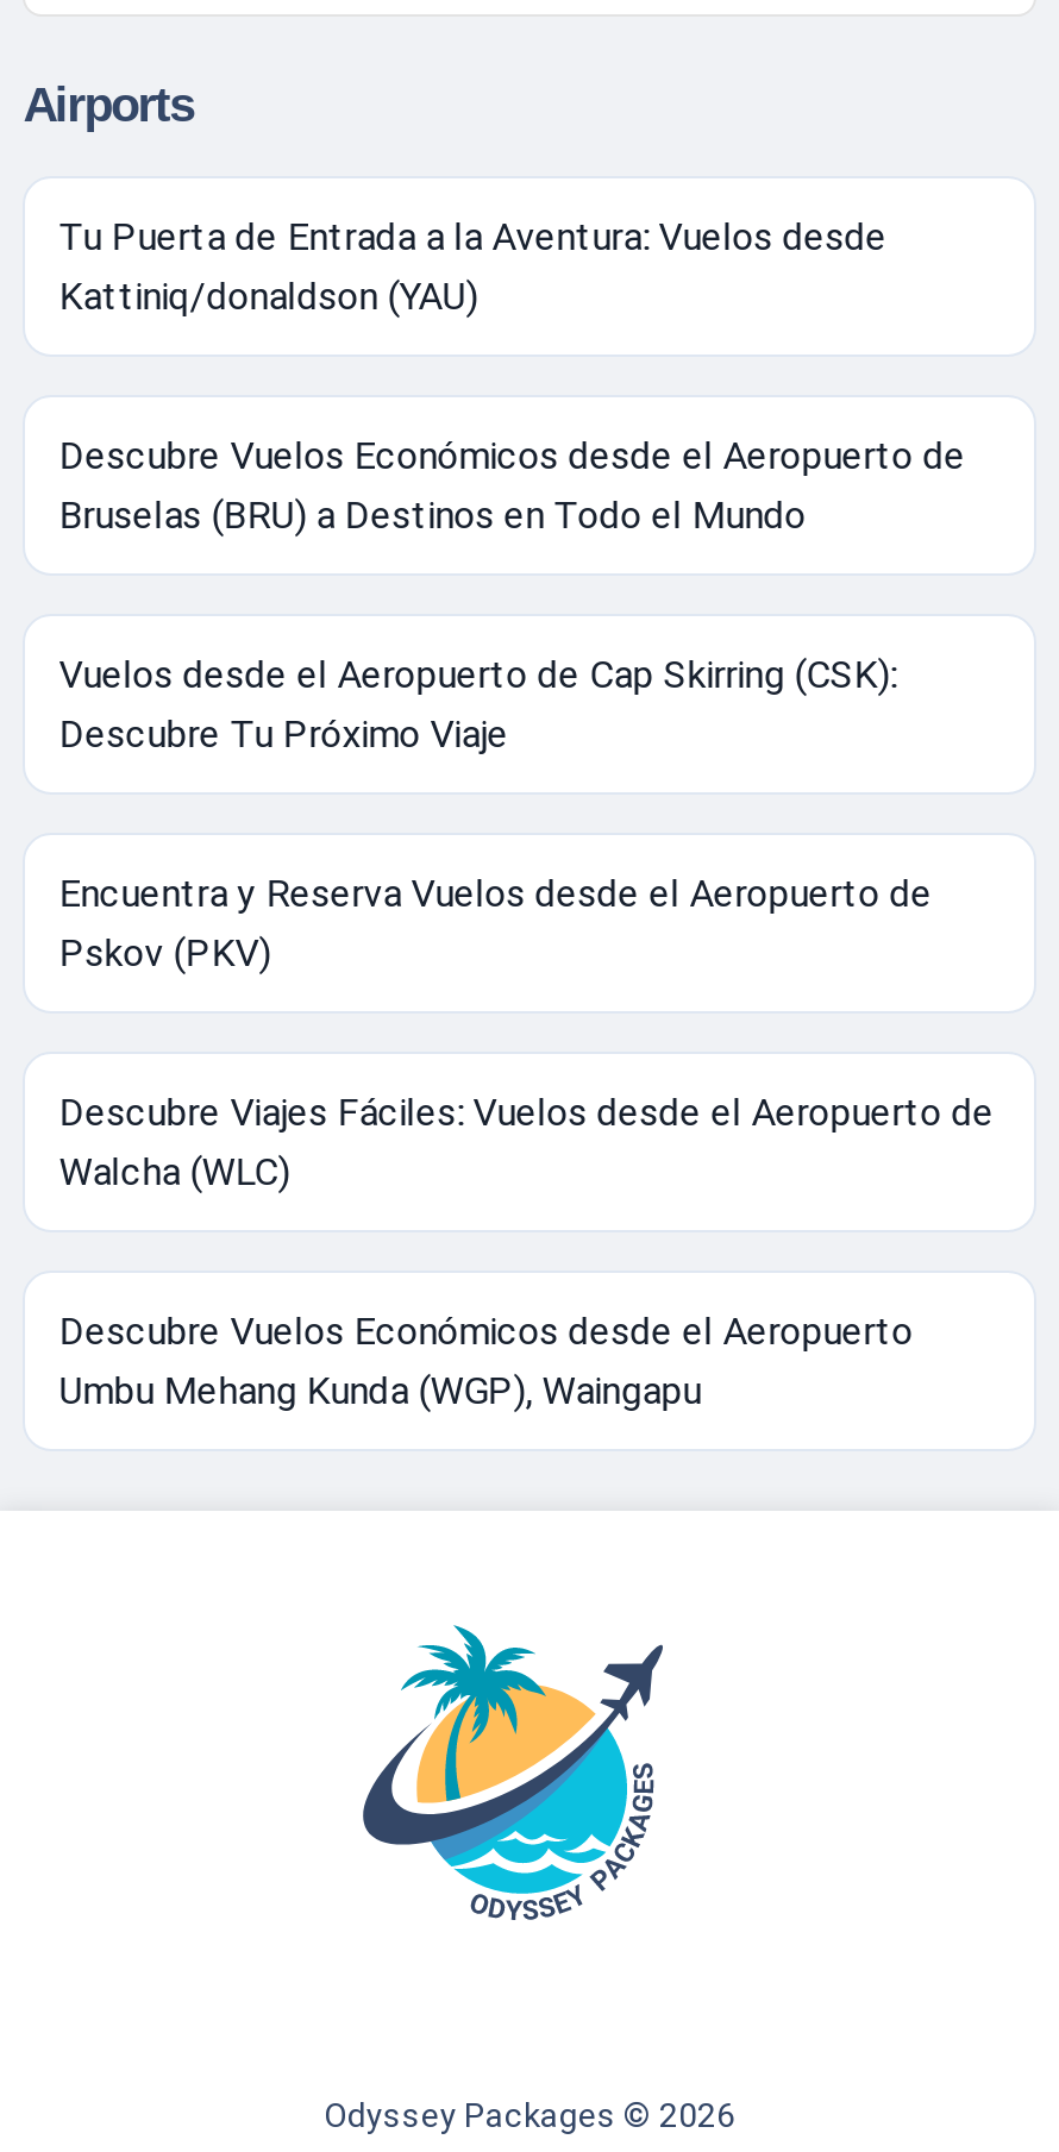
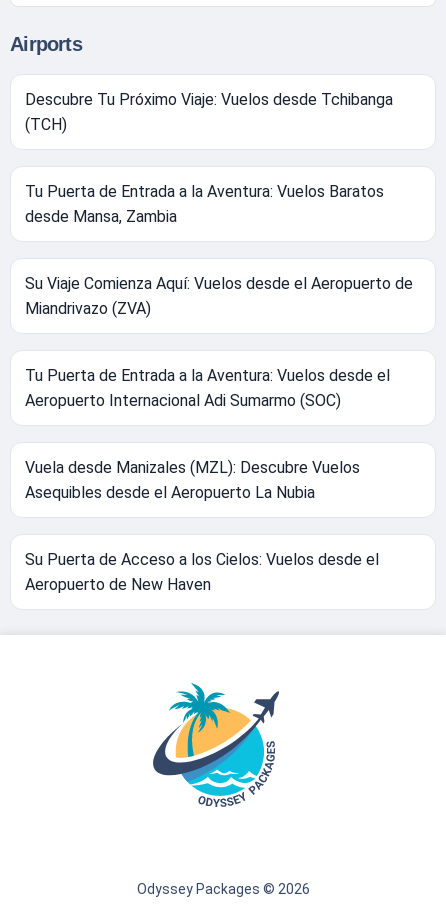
- Tu Puerta de Entrada a la Aventura: Vuelos desde
- Kattiniq/donaldson (YAU)
+ Descubre Tu Próximo Viaje: Vuelos desde Tchibanga
+ (TCH)

- Descubre Vuelos Económicos desde el Aeropuerto de
- Bruselas (BRU) a Destinos en Todo el Mundo
+ Tu Puerta de Entrada a la Aventura: Vuelos Baratos
+ desde Mansa, Zambia

- Vuelos desde el Aeropuerto de Cap Skirring (CSK):
- Descubre Tu Próximo Viaje
+ Su Viaje Comienza Aquí: Vuelos desde el Aeropuerto de
+ Miandrivazo (ZVA)

- Encuentra y Reserva Vuelos desde el Aeropuerto de
- Pskov (PKV)
+ Tu Puerta de Entrada a la Aventura: Vuelos desde el
+ Aeropuerto Internacional Adi Sumarmo (SOC)

- Descubre Viajes Fáciles: Vuelos desde el Aeropuerto de
- Walcha (WLC)
+ Vuela desde Manizales (MZL): Descubre Vuelos
+ Asequibles desde el Aeropuerto La Nubia

- Descubre Vuelos Económicos desde el Aeropuerto
- Umbu Mehang Kunda (WGP), Waingapu
+ Su Puerta de Acceso a los Cielos: Vuelos desde el
+ Aeropuerto de New Haven
